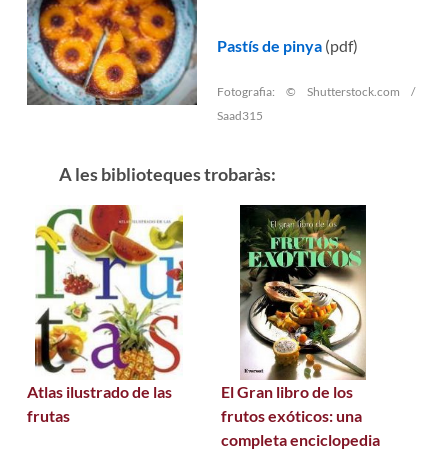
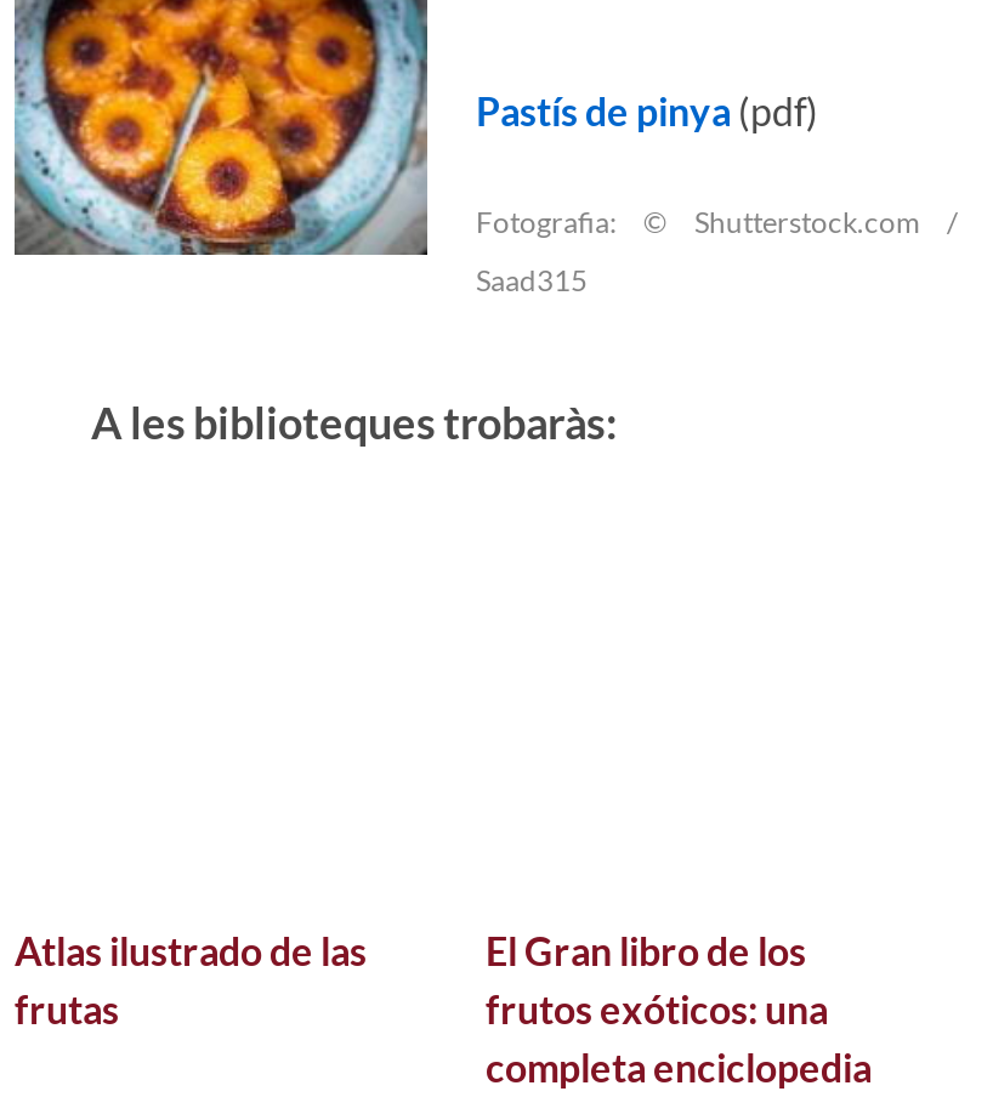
- [image]

- [image]
